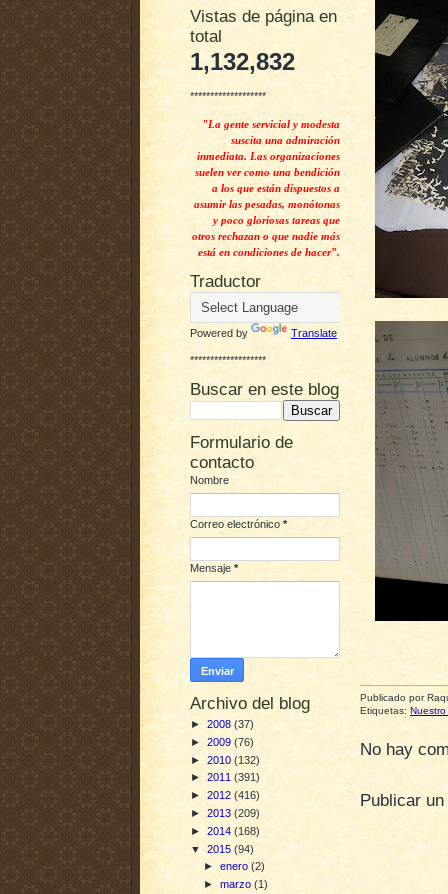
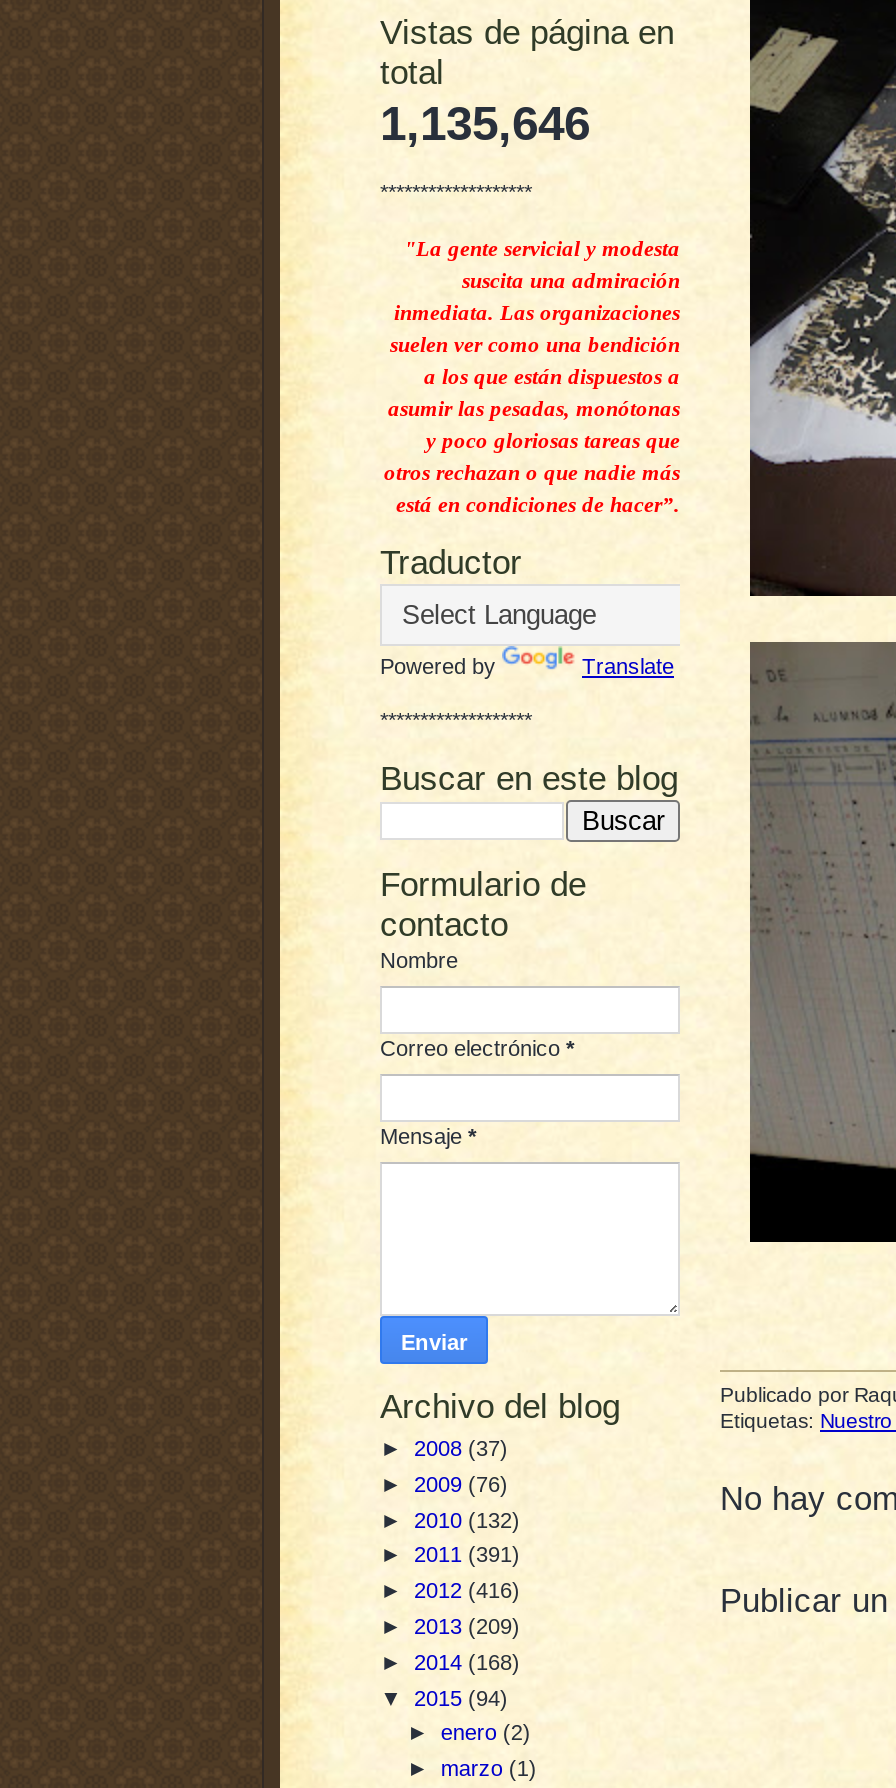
- 1,132,832
+ 1,135,646
